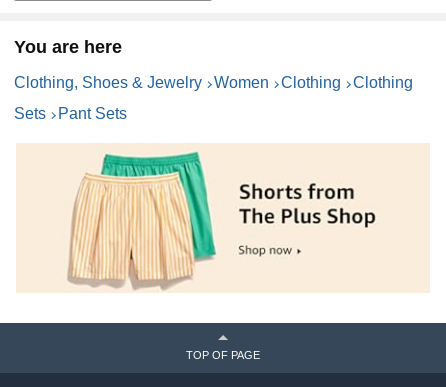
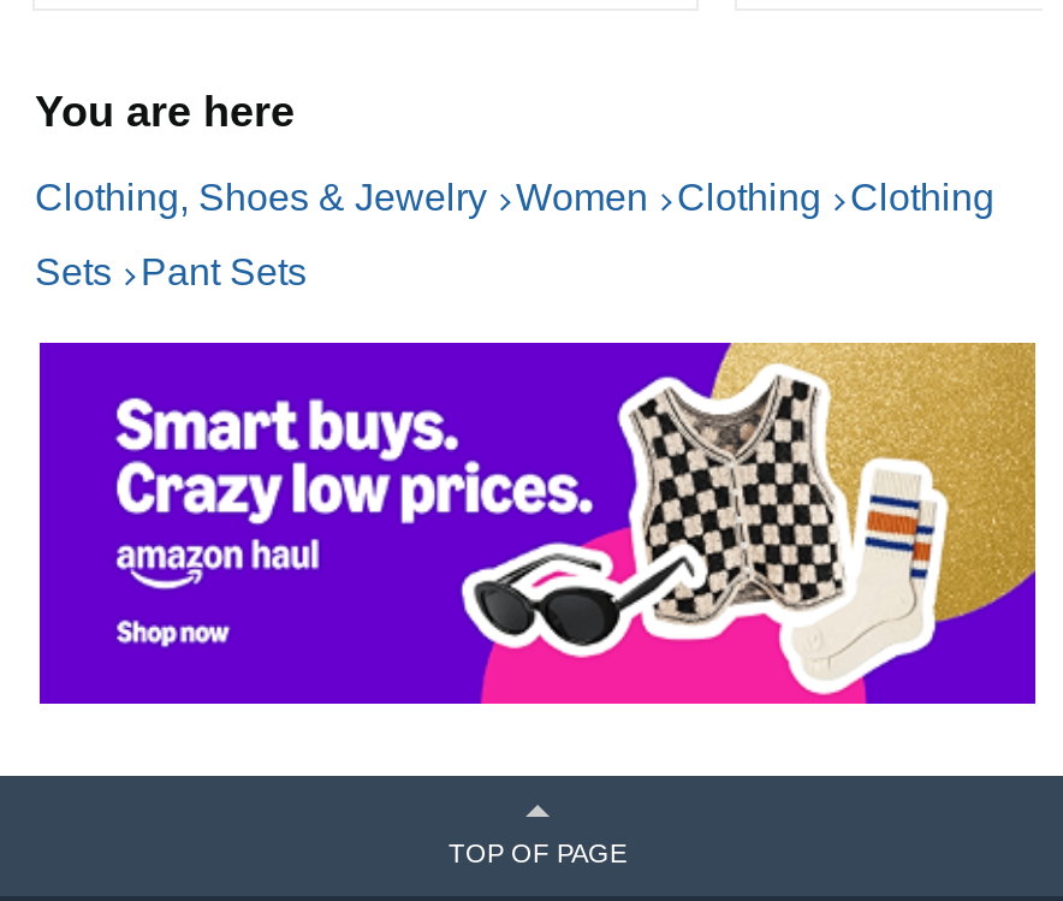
- [image]
+ [image]
